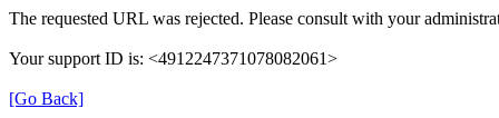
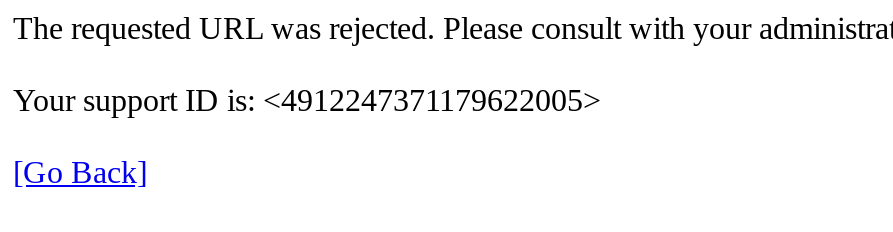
- Your support ID is: <4912247371078082061>
+ Your support ID is: <4912247371179622005>
